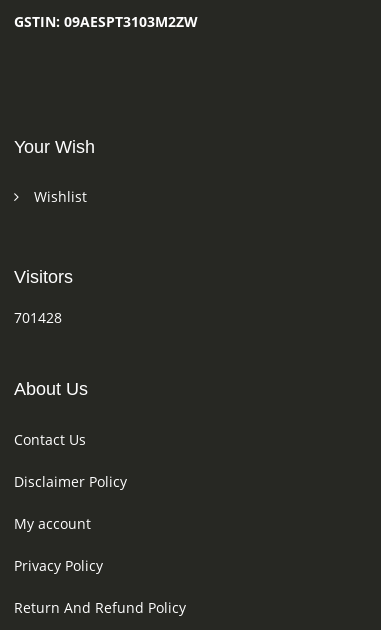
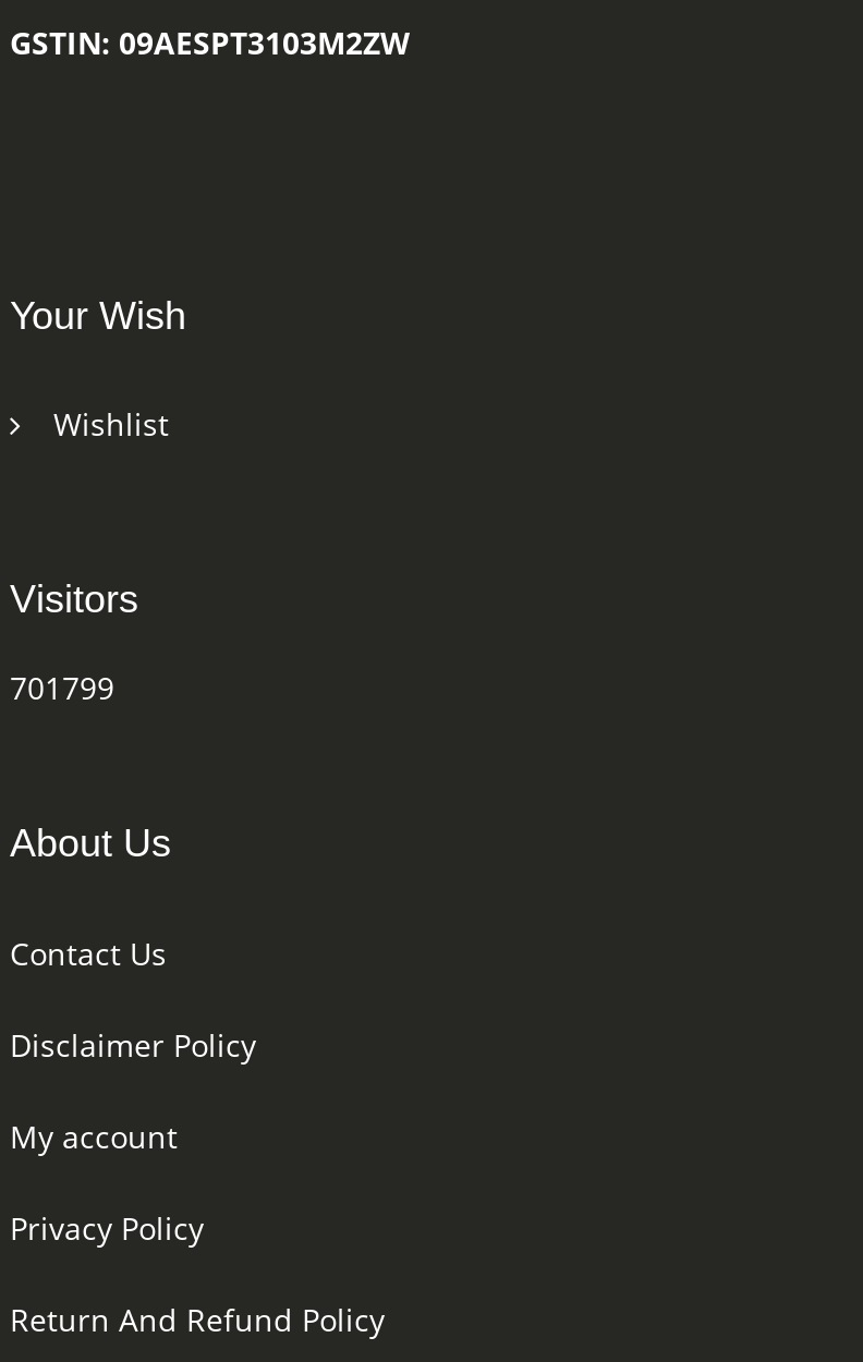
- 701428
+ 701799
